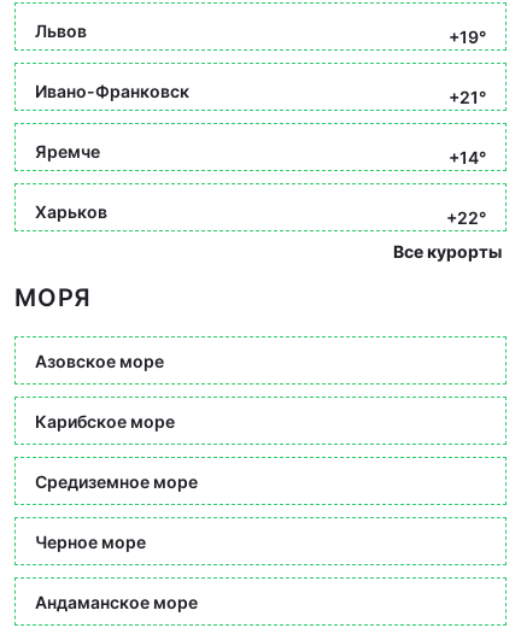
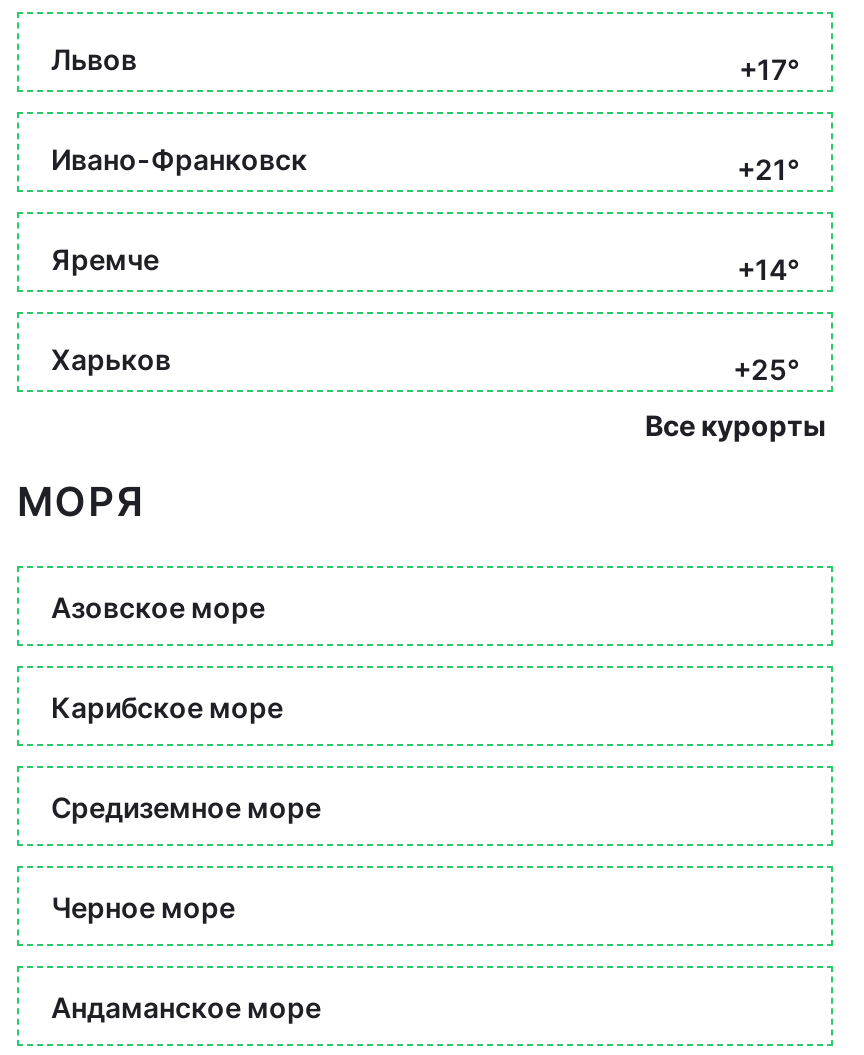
- +19°
+ +17°

- +22°
+ +25°
